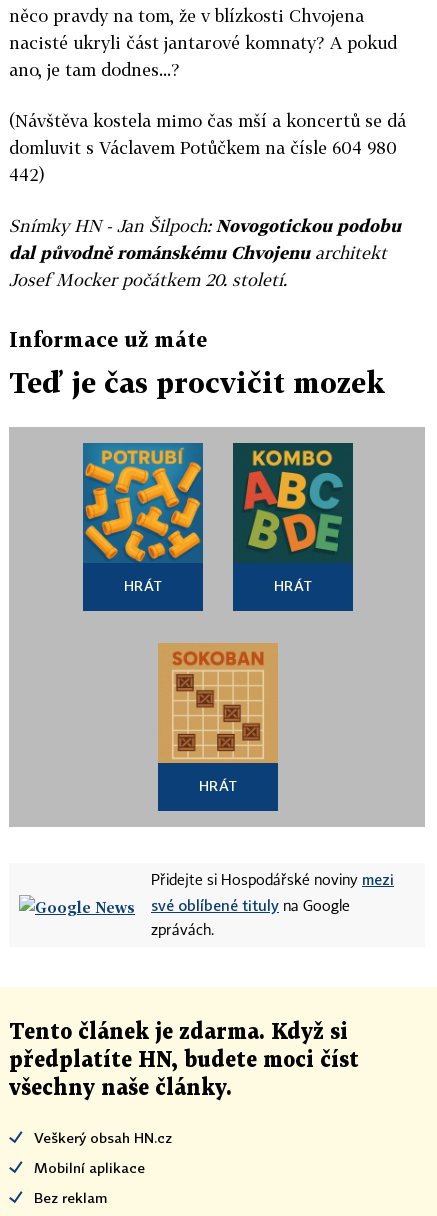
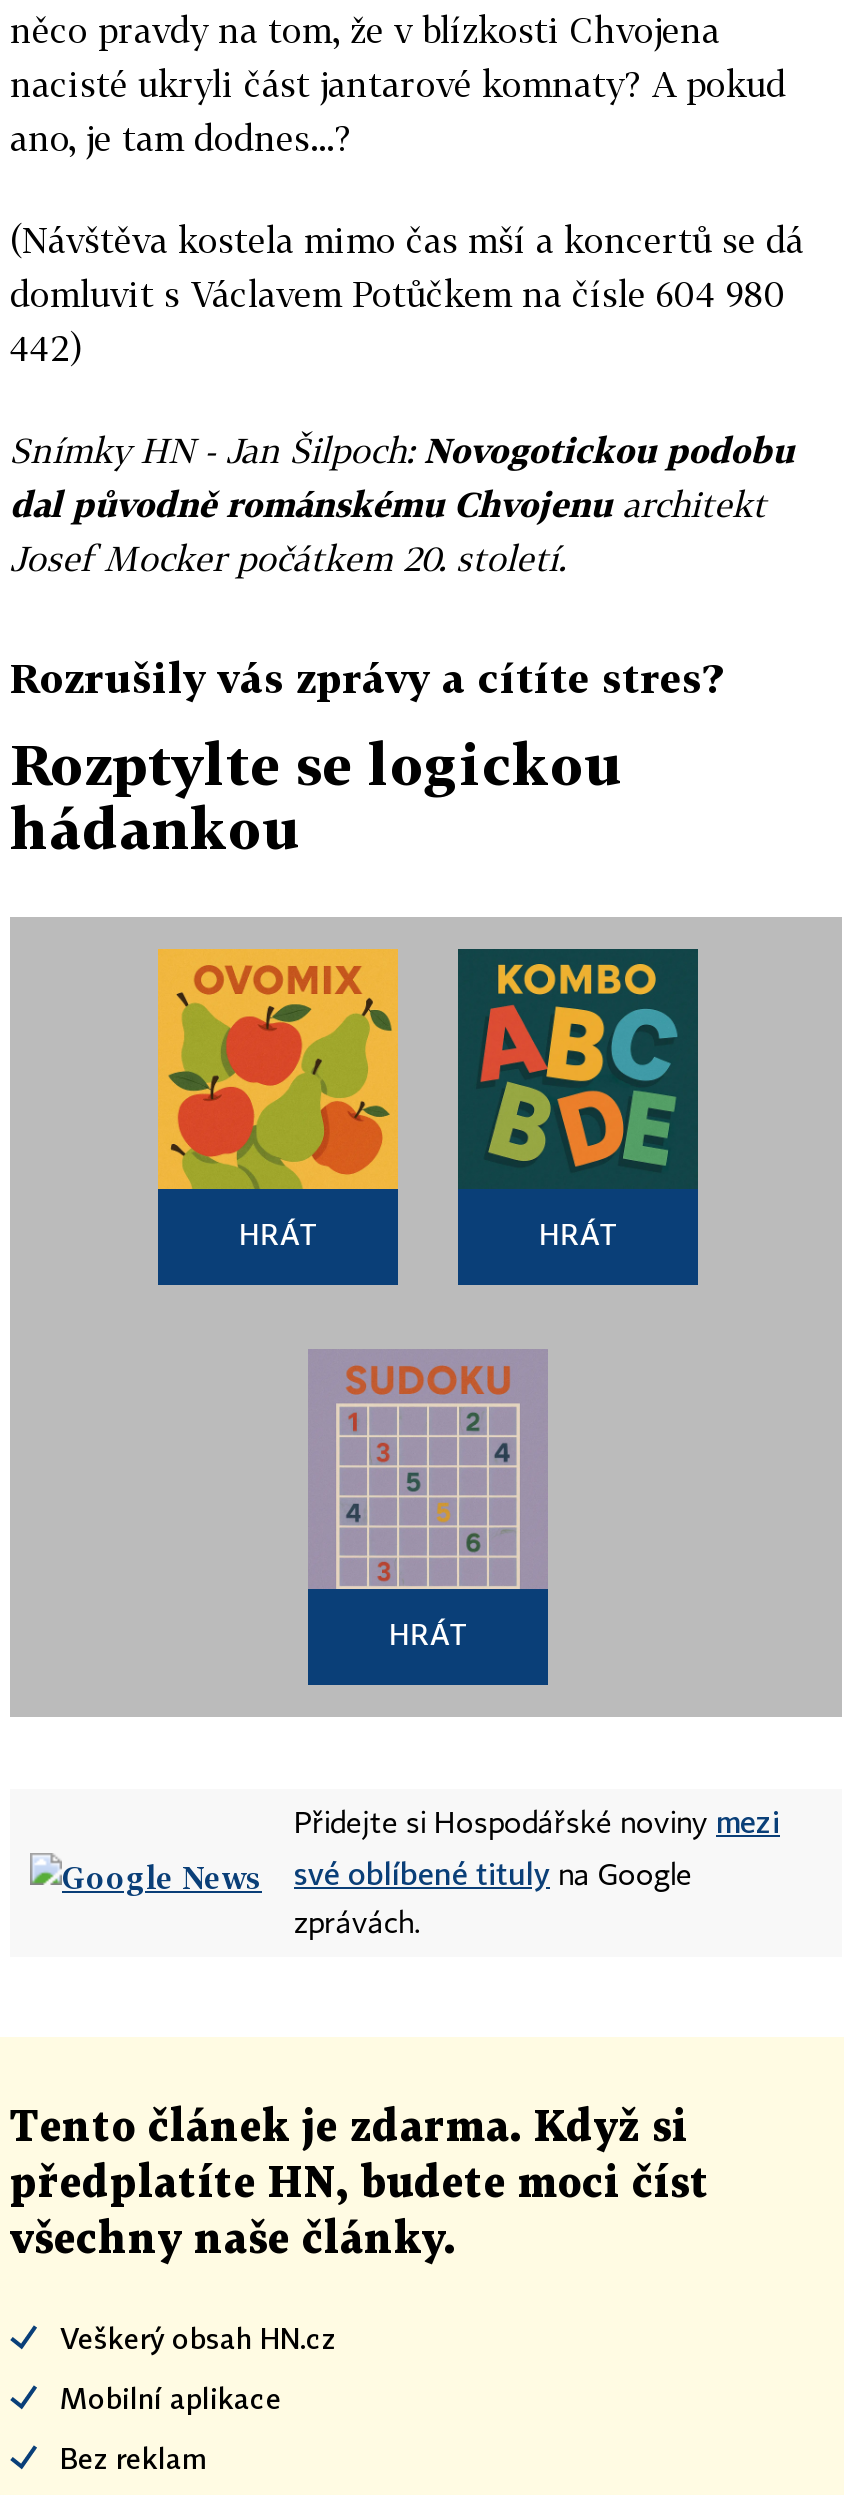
- Informace už máte
+ Rozrušily vás zprávy a cítíte stres?

- Teď je čas procvičit mozek
+ Rozptylte se logickou
+ hádankou

- [image]
+ [image]

- [image]
+ [image]
